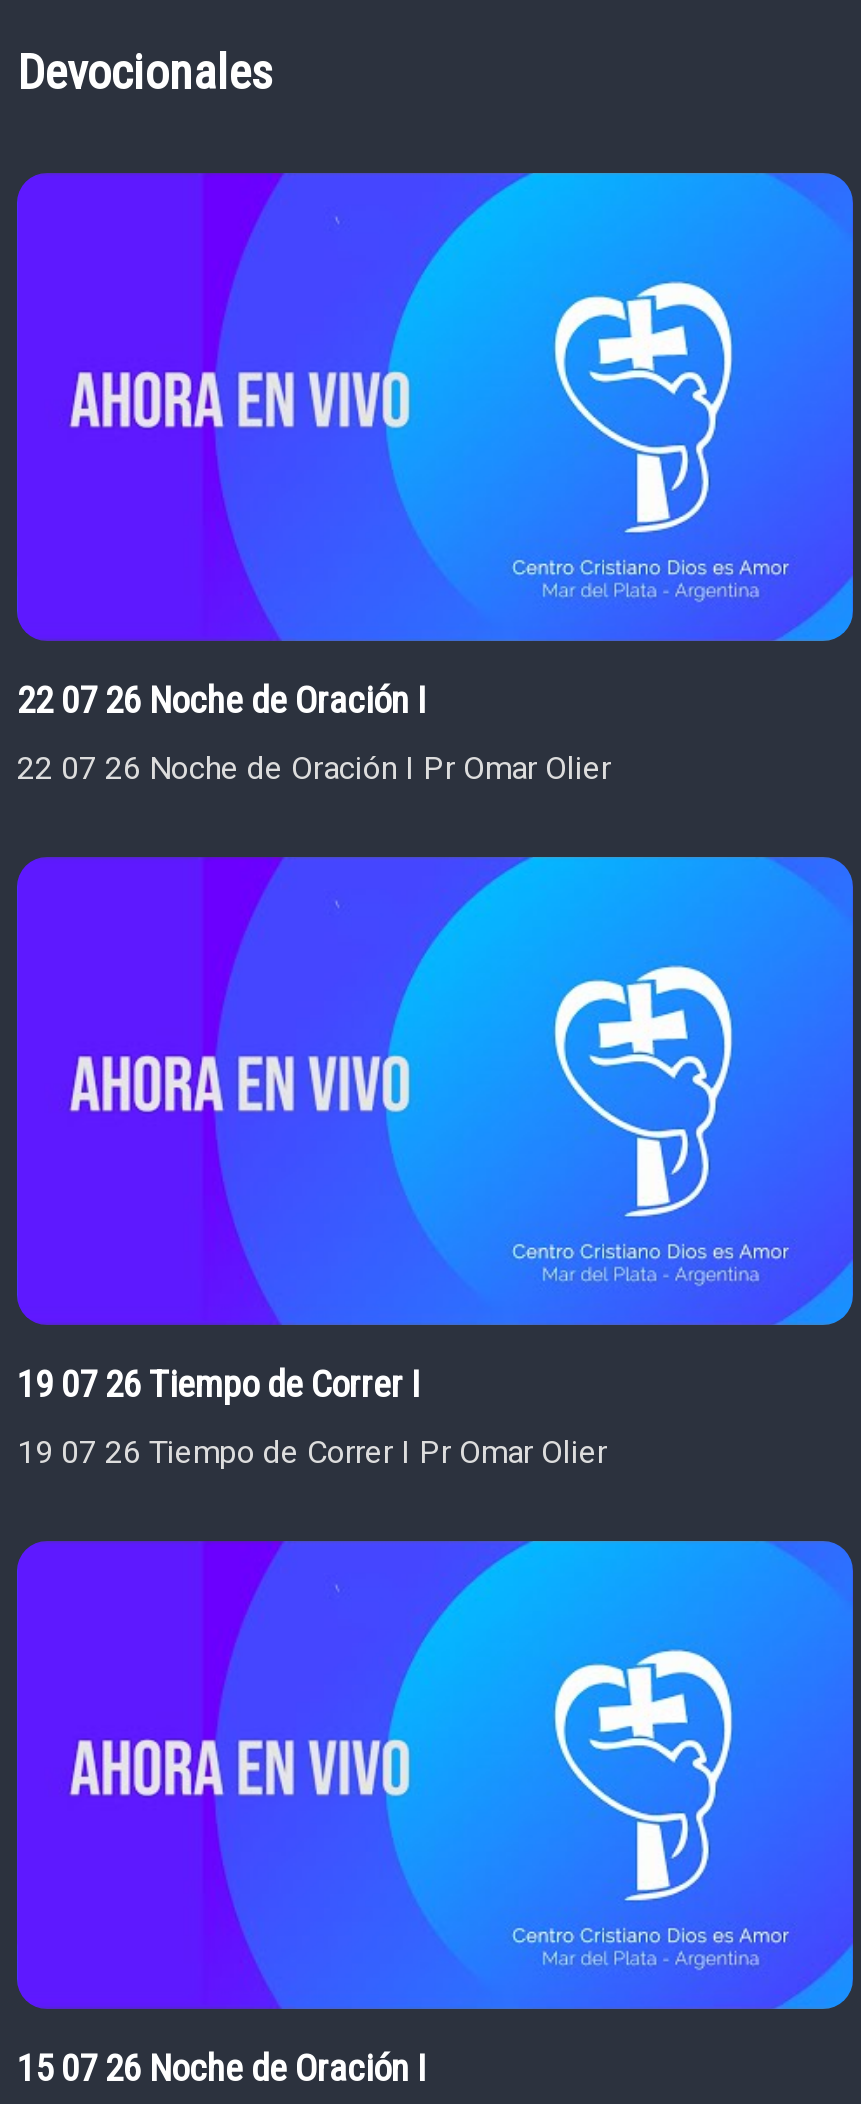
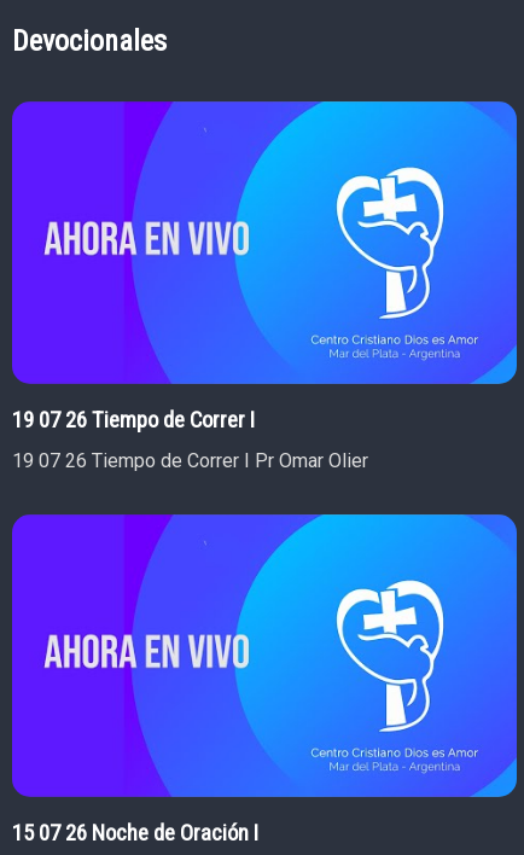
- 22 07 26 Noche de Oración I
- 22 07 26 Noche de Oración I Pr Omar Olier
